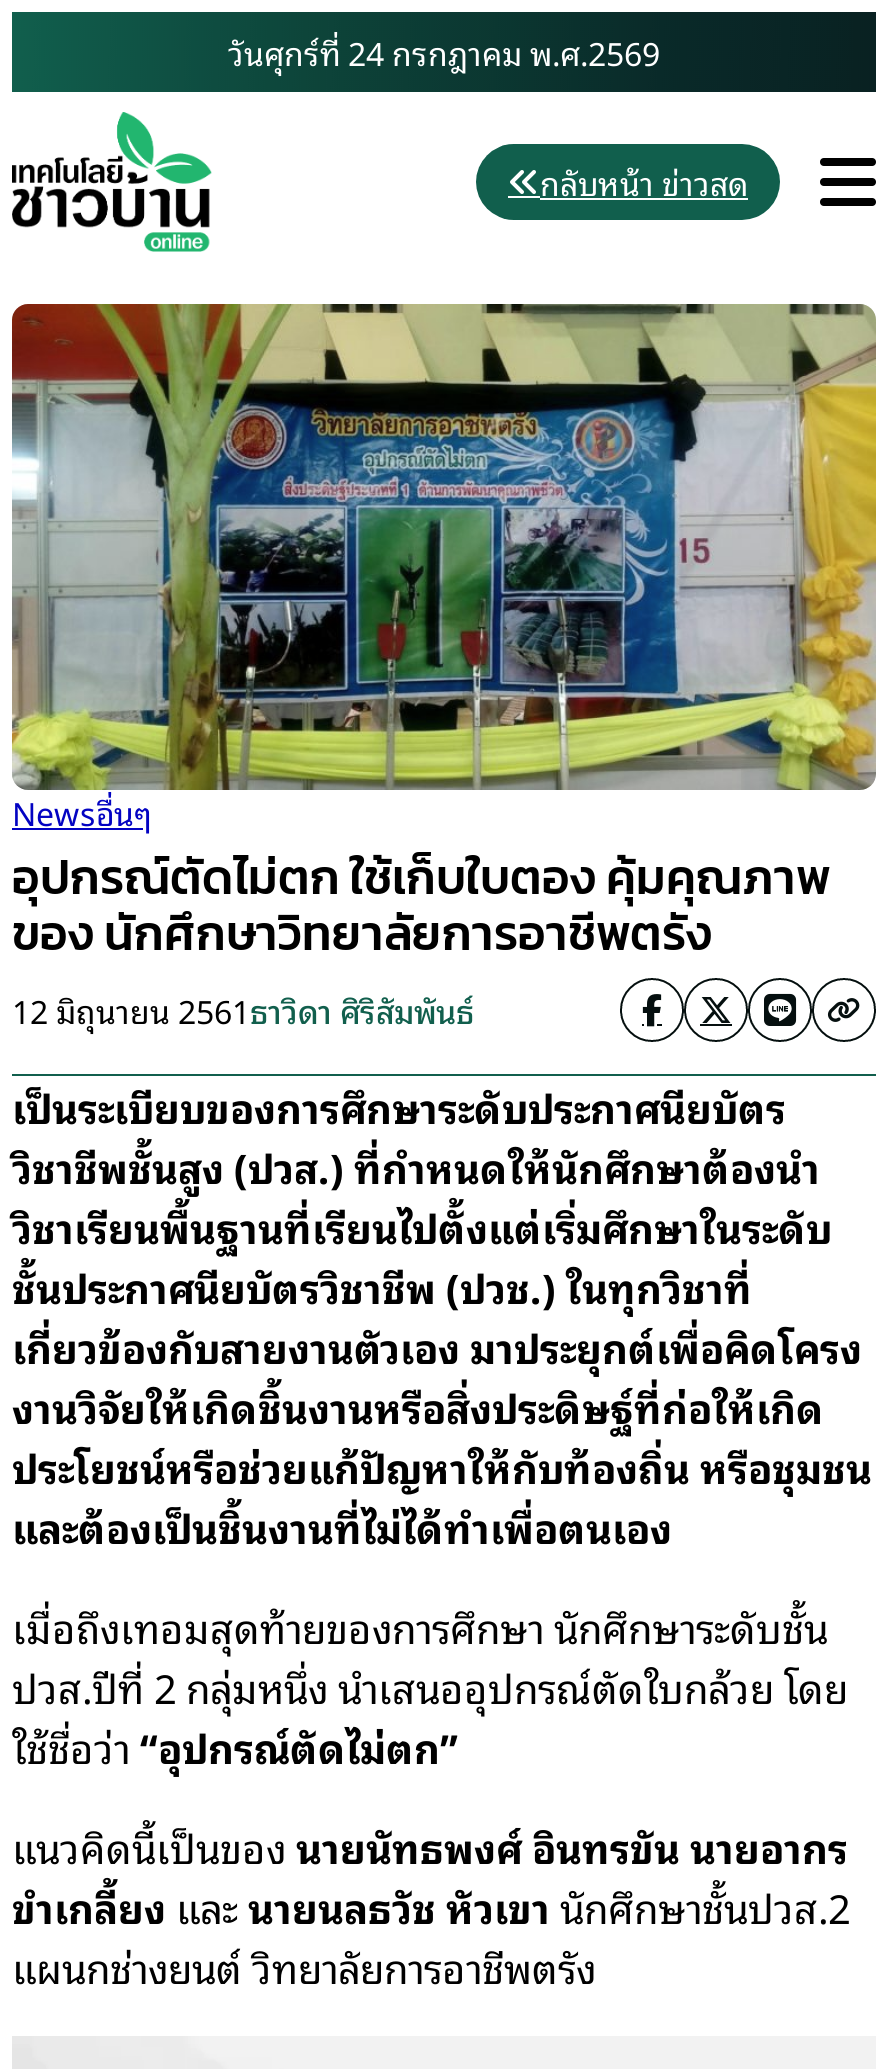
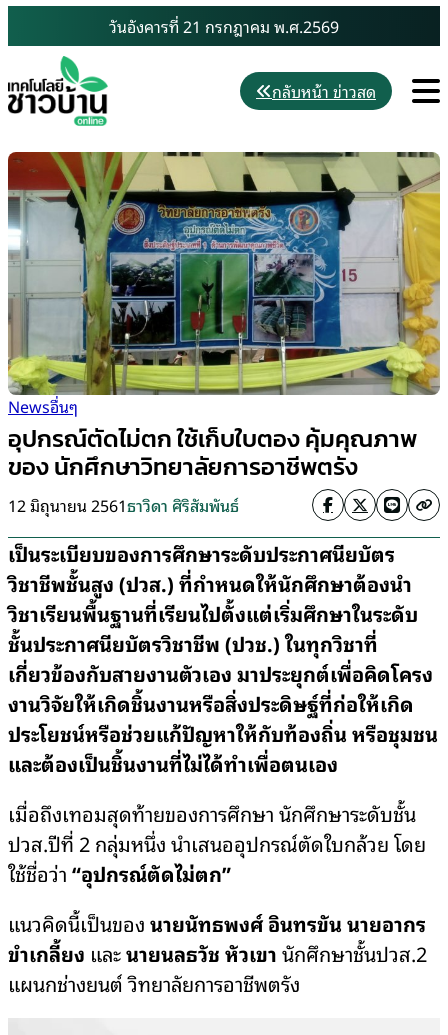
- วันศุกร์ที่ 24 กรกฎาคม พ.ศ.2569
+ วันอังคารที่ 21 กรกฎาคม พ.ศ.2569
